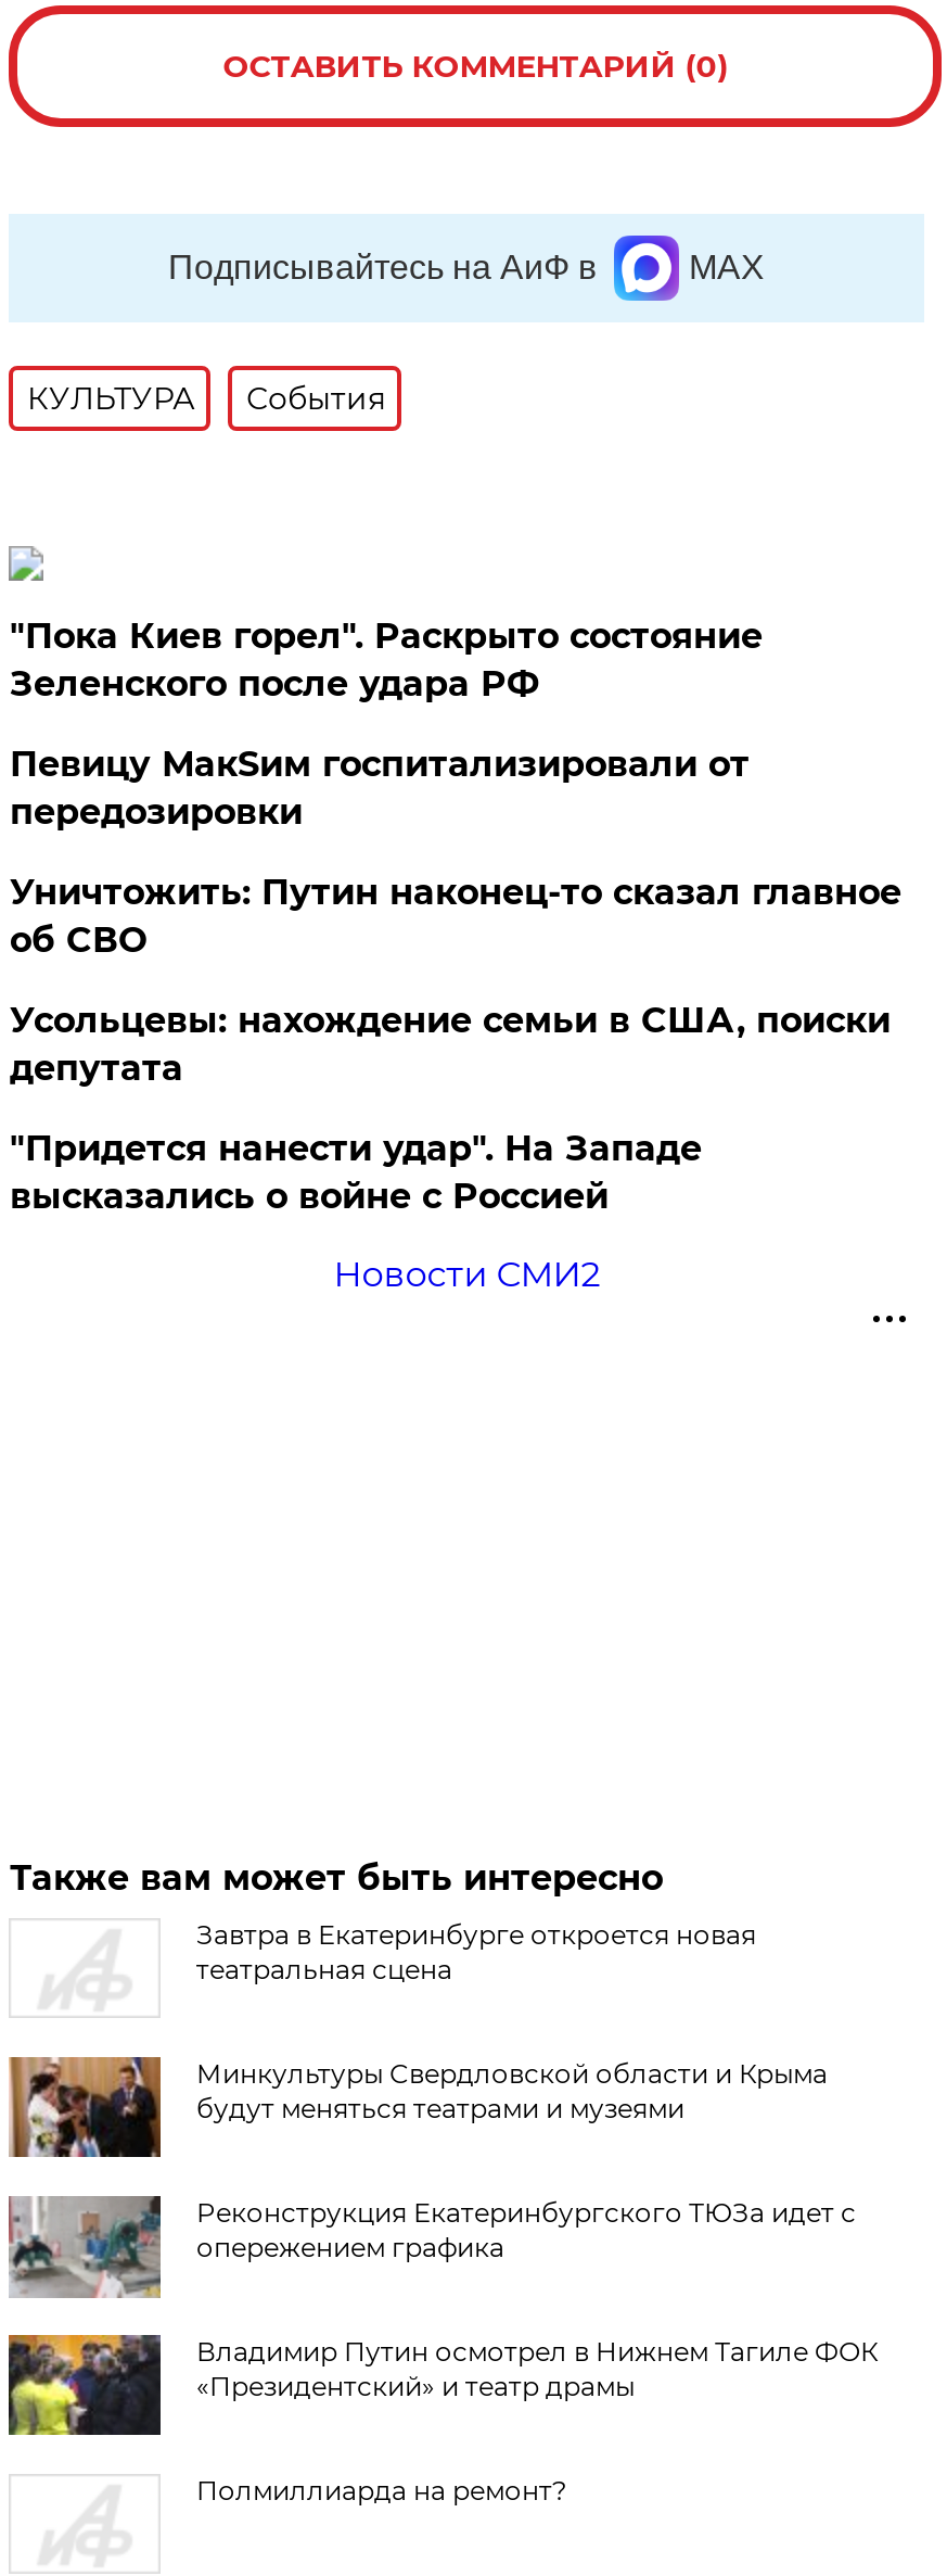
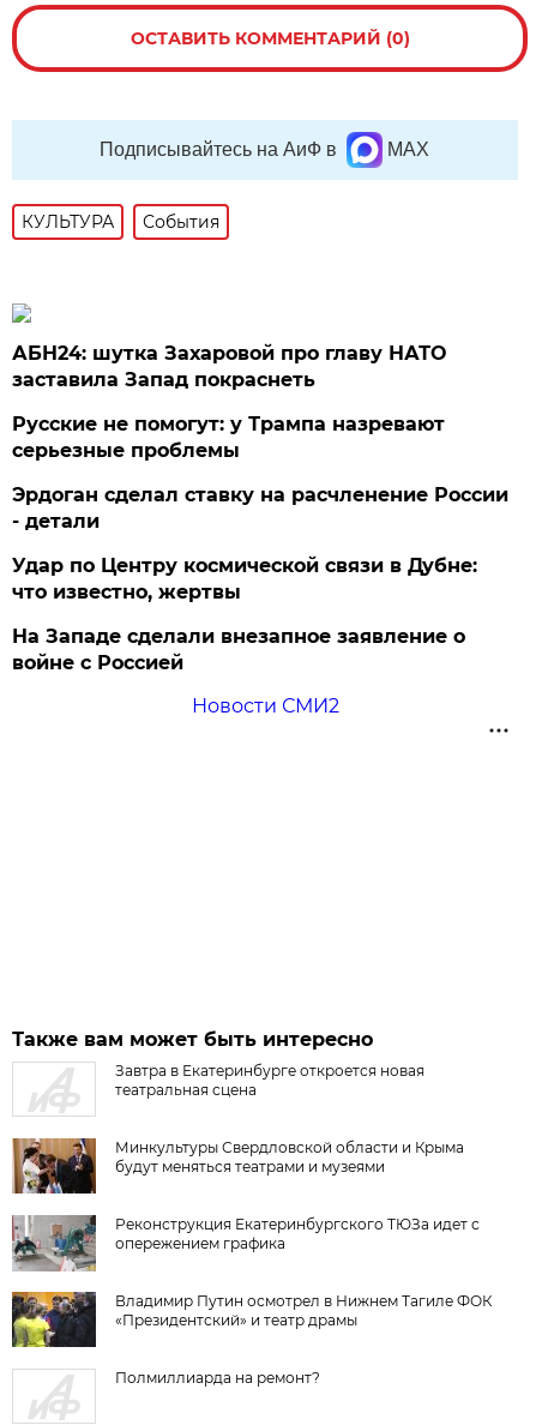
- "Пока Киев горел". Раскрыто состояние
- Зеленского после удара РФ
+ АБН24: шутка Захаровой про главу НАТО
+ заставила Запад покраснеть

- Певицу МакSим госпитализировали от
- передозировки
+ Русские не помогут: у Трампа назревают
+ серьезные проблемы

- Уничтожить: Путин наконец-то сказал главное
- об СВО
+ Эрдоган сделал ставку на расчленение России
+ - детали

- Усольцевы: нахождение семьи в США, поиски
- депутата
+ Удар по Центру космической связи в Дубне:
+ что известно, жертвы

- "Придется нанести удар". На Западе
- высказались о войне с Россией
+ На Западе сделали внезапное заявление о
+ войне с Россией
